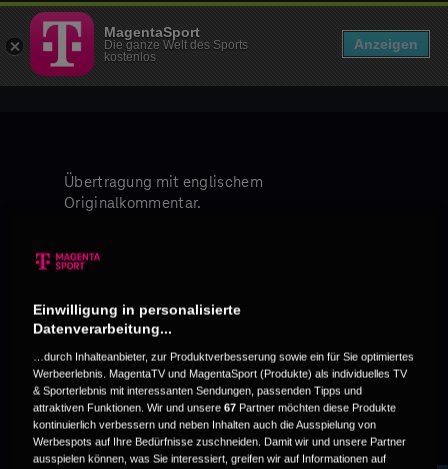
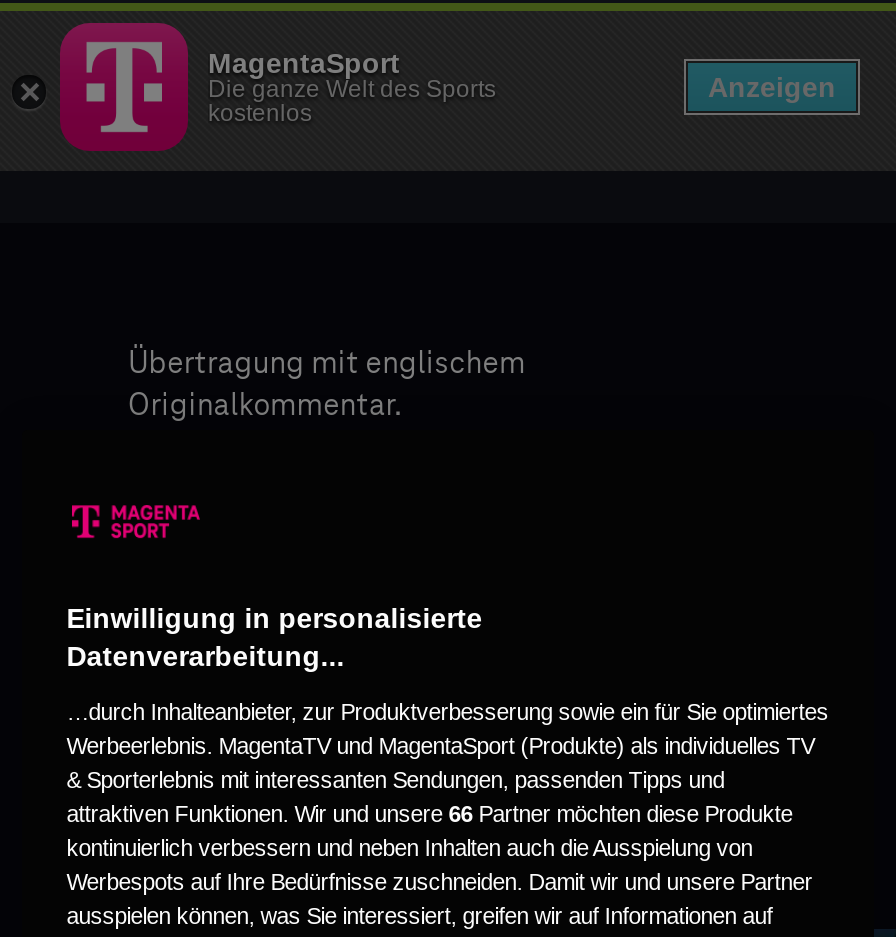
- attraktiven Funktionen. Wir und unsere 67 Partner möchten diese Produkte
+ attraktiven Funktionen. Wir und unsere 66 Partner möchten diese Produkte
